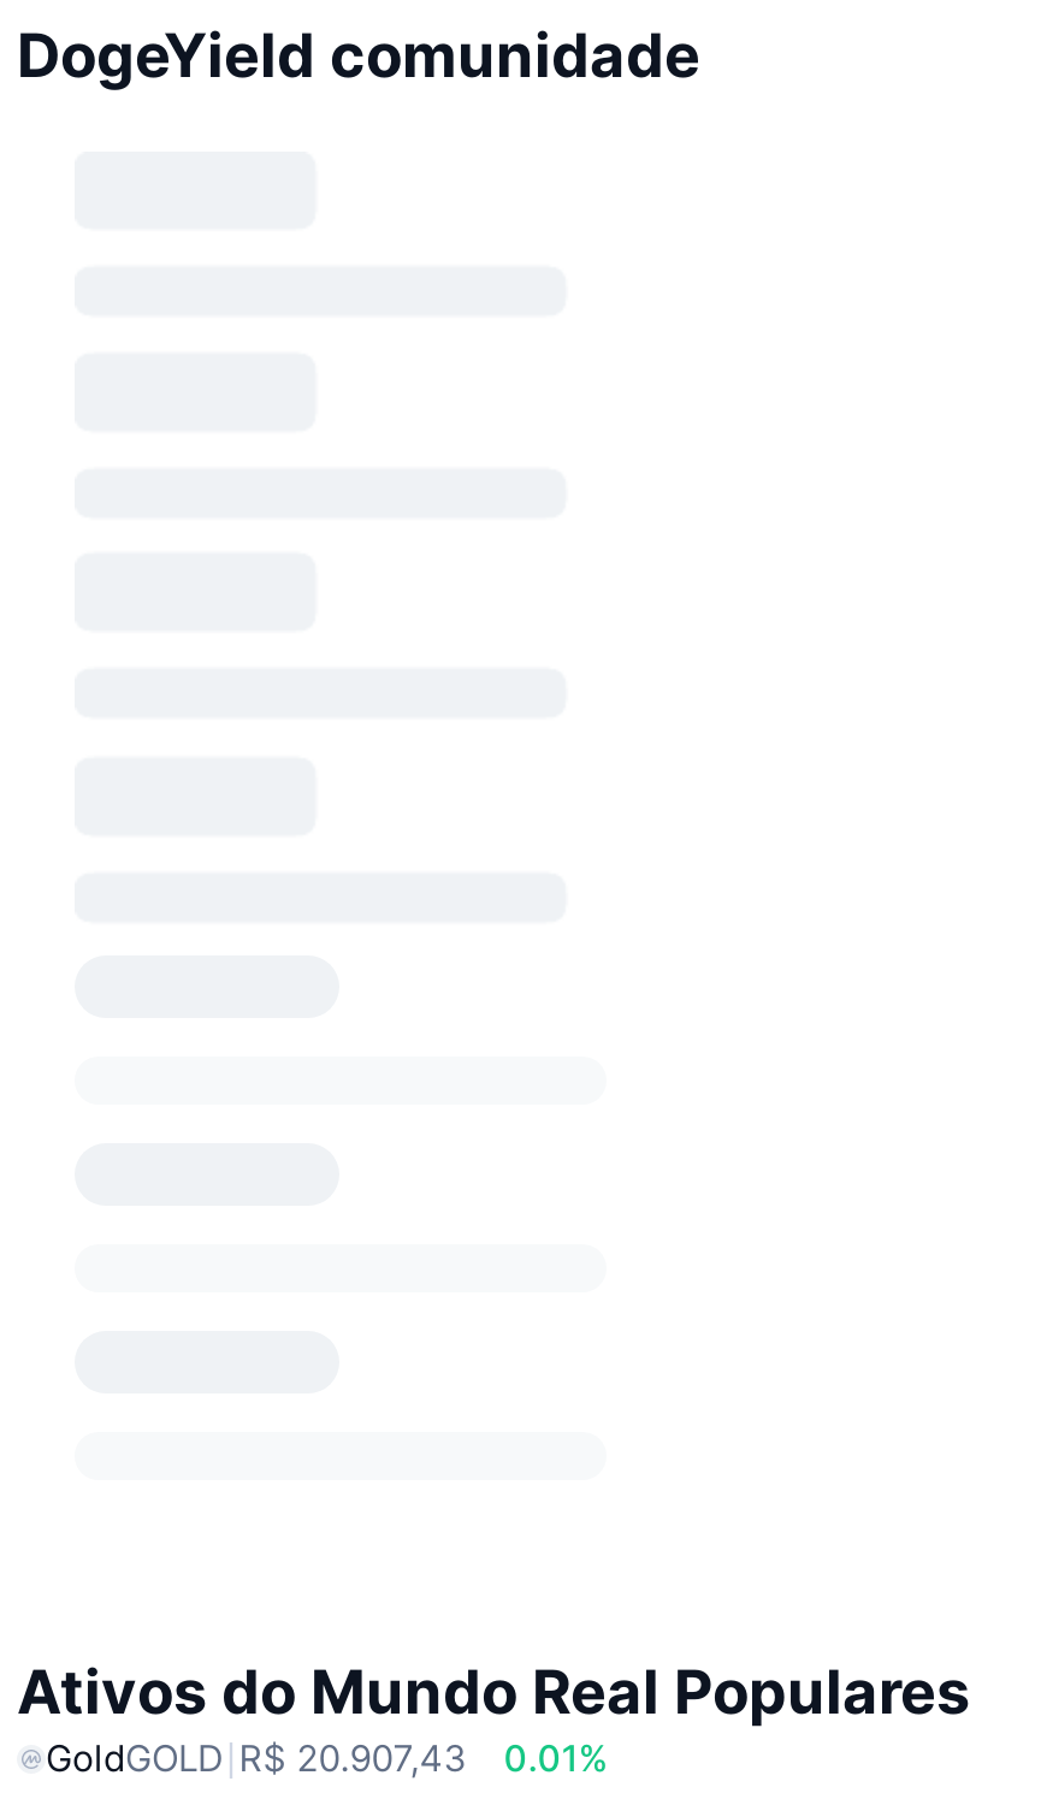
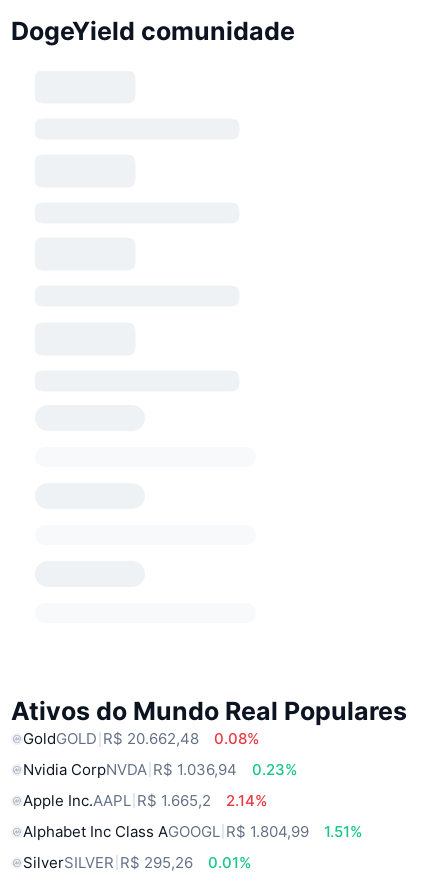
- GoldGOLD R$ 20.907,43
+ GoldGOLD R$ 20.662,48
+ 0.08%
+ Nvidia CorpNVDA R$ 1.036,94
+ 0.23%
+ Apple Inc.AAPL R$ 1.665,2
+ 2.14%
+ Alphabet Inc Class AGOOGL R$ 1.804,99
+ 1.51%
+ SilverSILVER R$ 295,26
